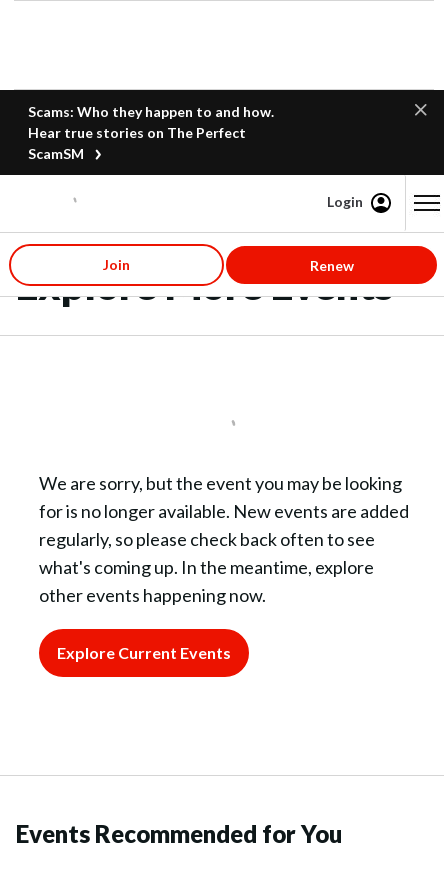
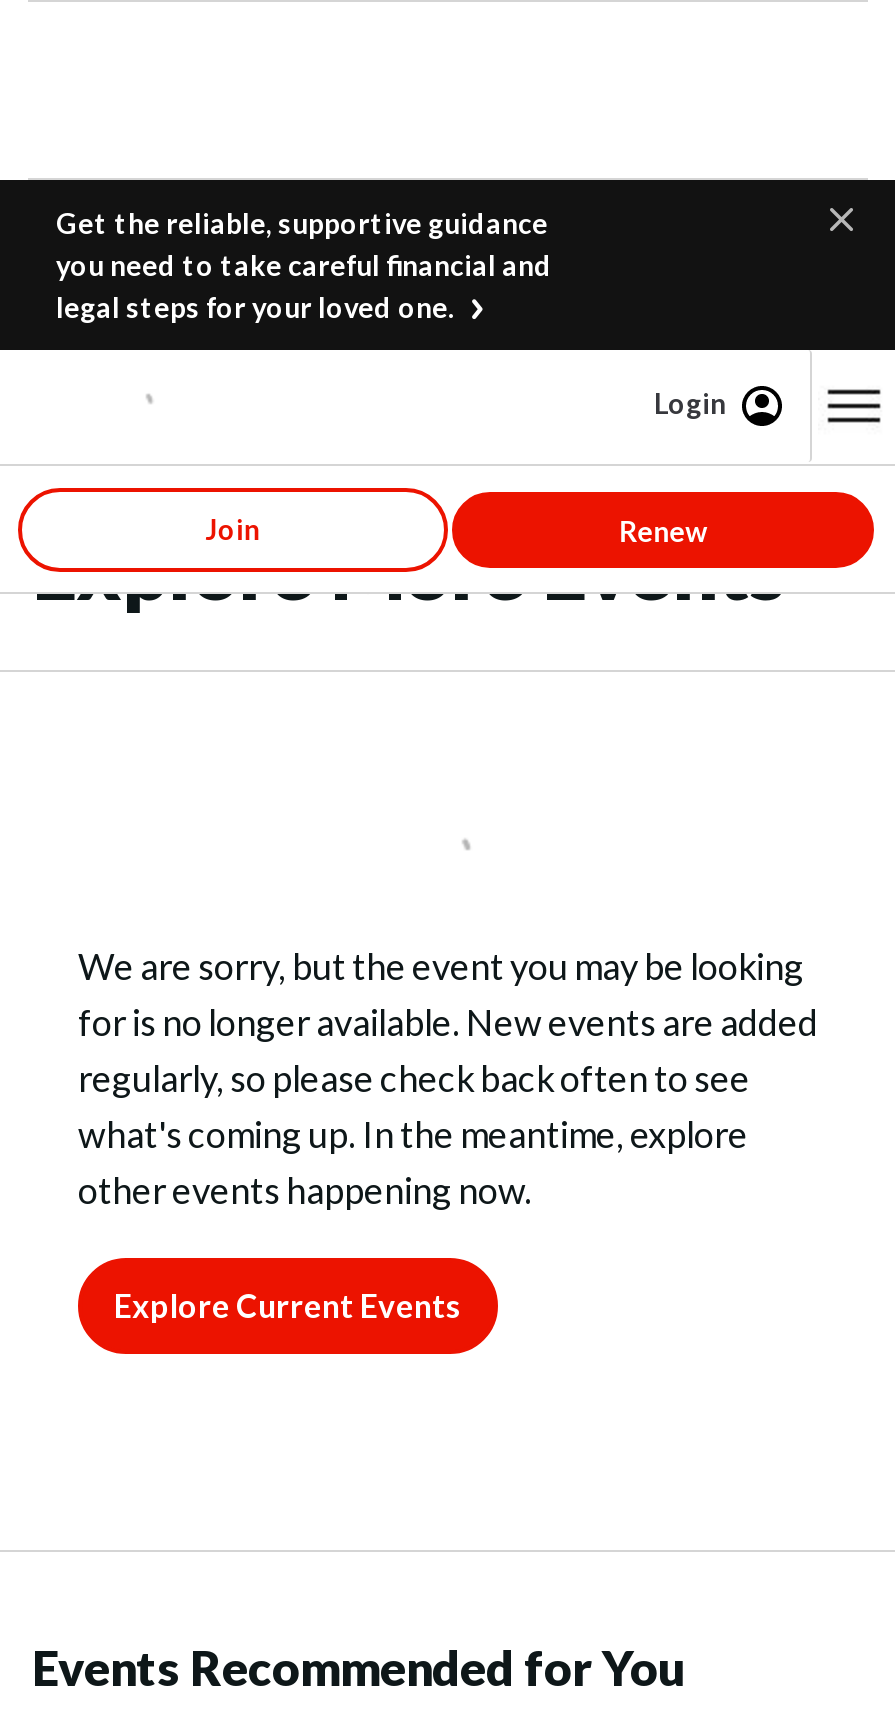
- Scams: Who they happen to and how.
- Hear true stories on The Perfect
- ScamSM
+ Get the reliable, supportive guidance
+ you need to take careful financial and
+ legal steps for your loved one.
